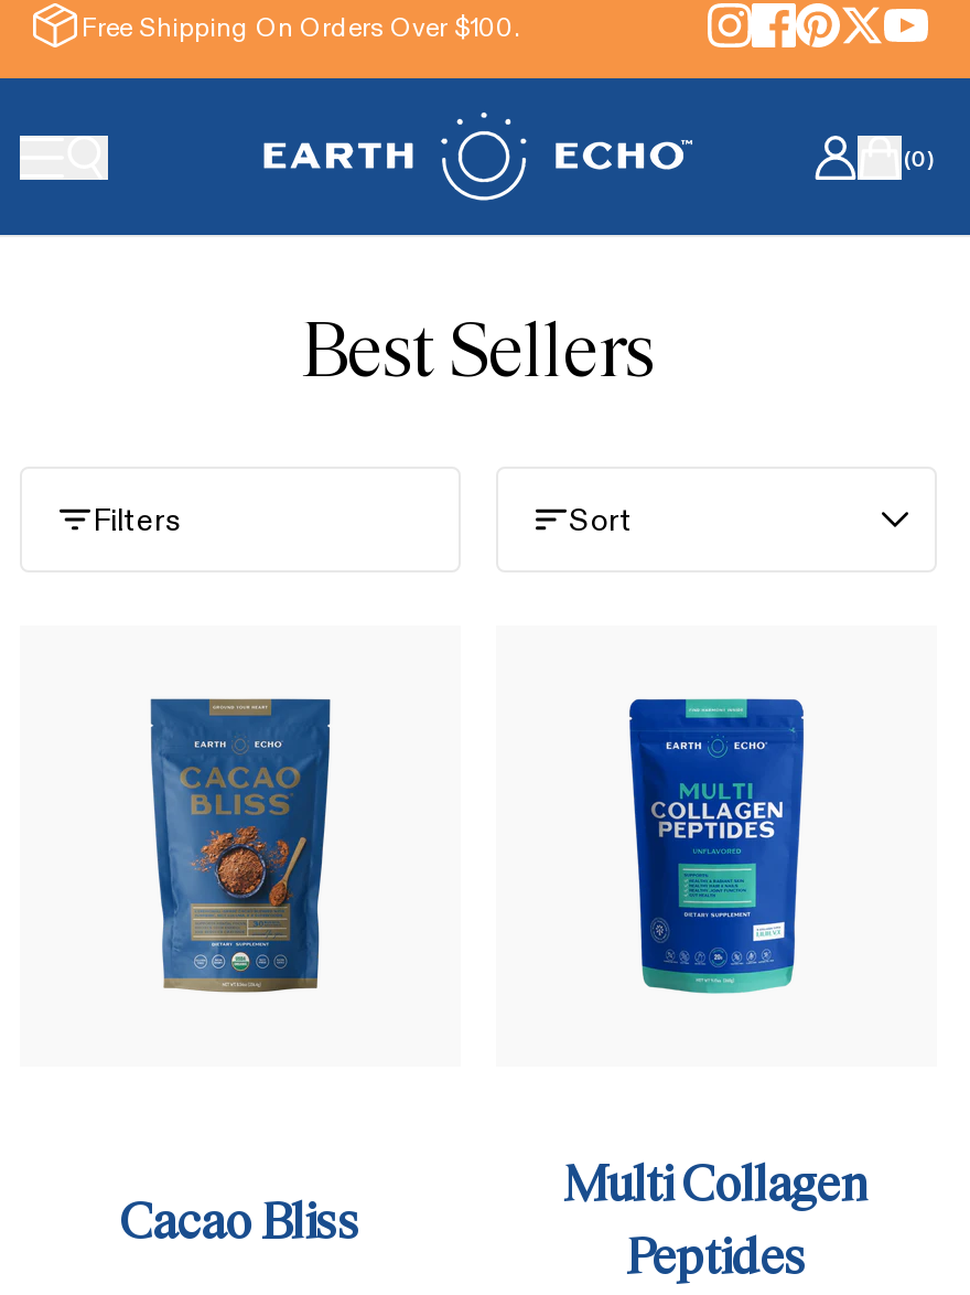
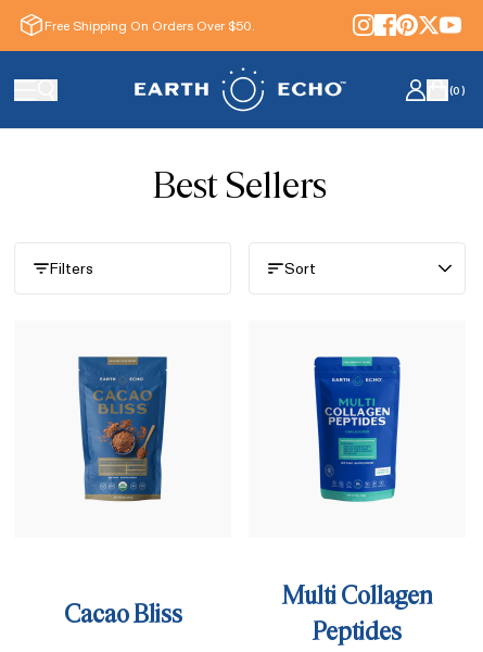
- Free Shipping On Orders Over $100.
+ Free Shipping On Orders Over $50.
